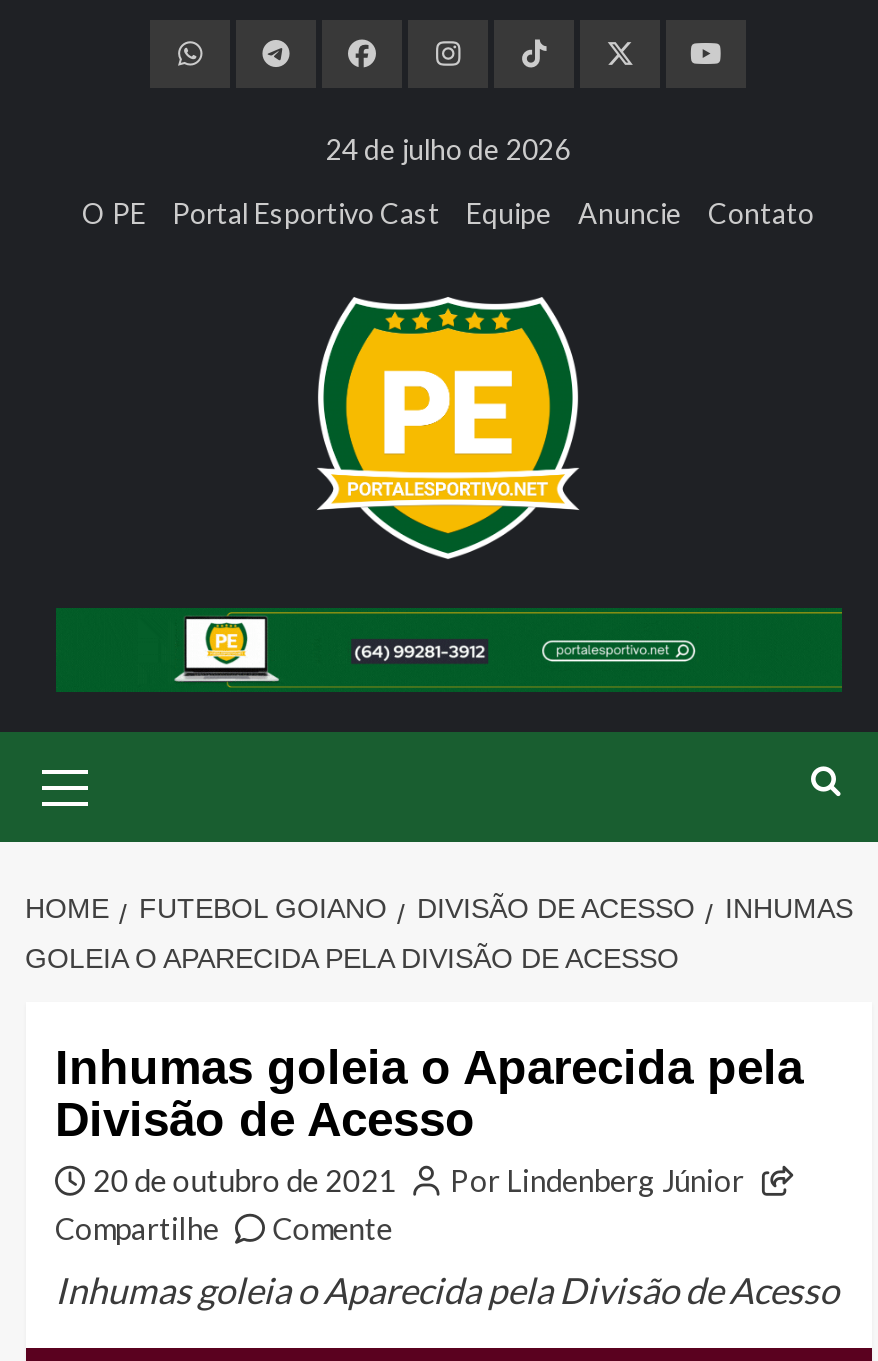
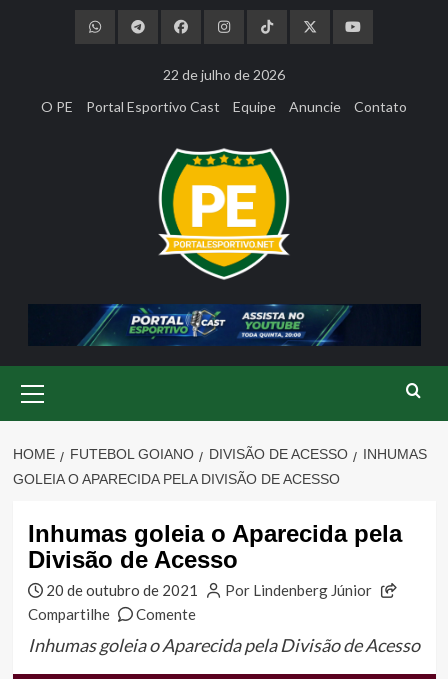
- 24 de julho de 2026
+ 22 de julho de 2026

- [image]
+ [image]
